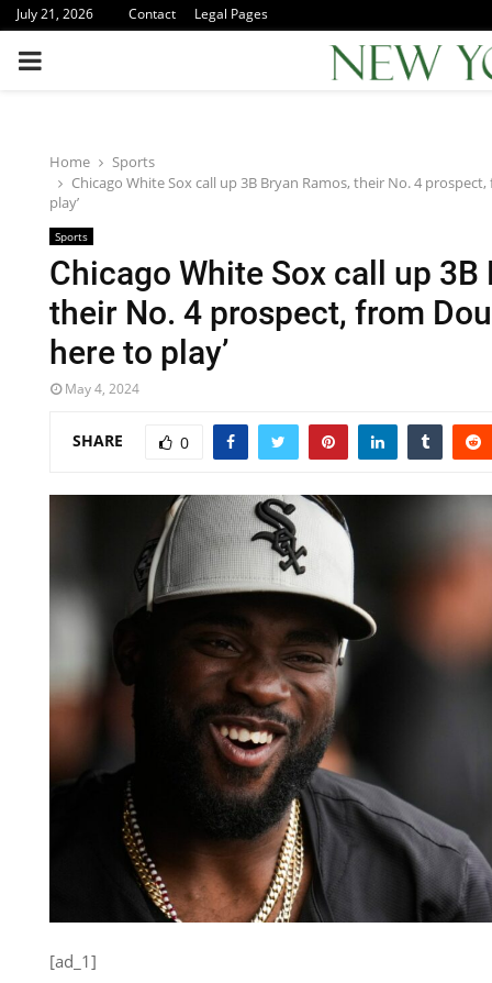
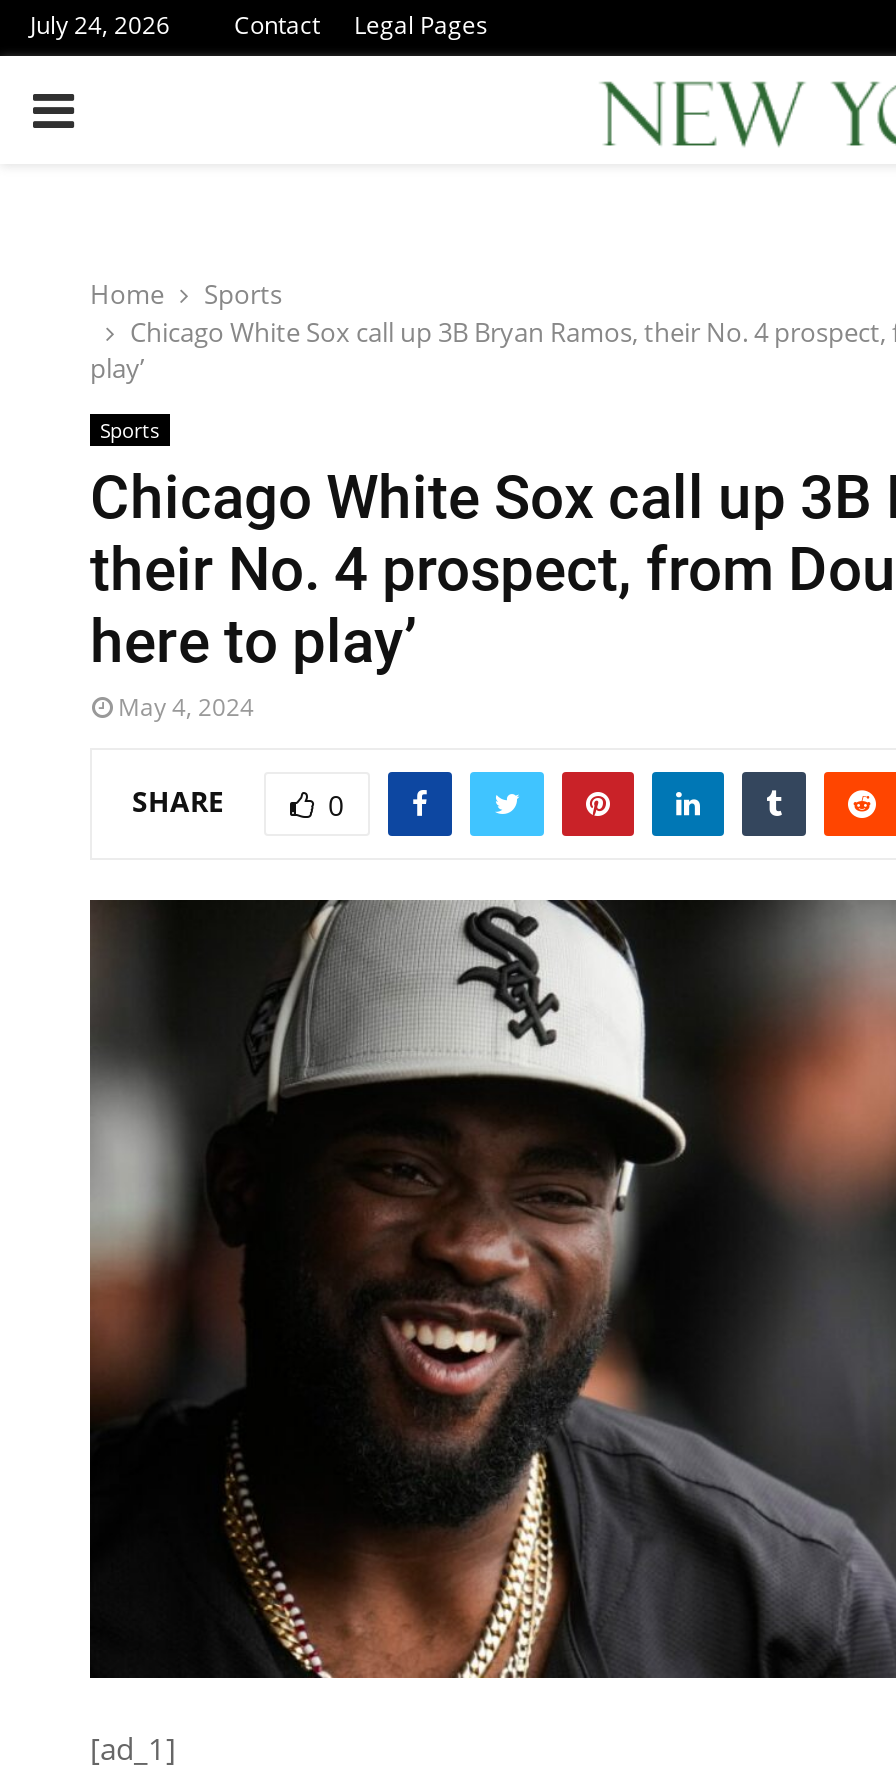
- July 21, 2026 Contact Legal Pages
+ July 24, 2026 Contact Legal Pages
